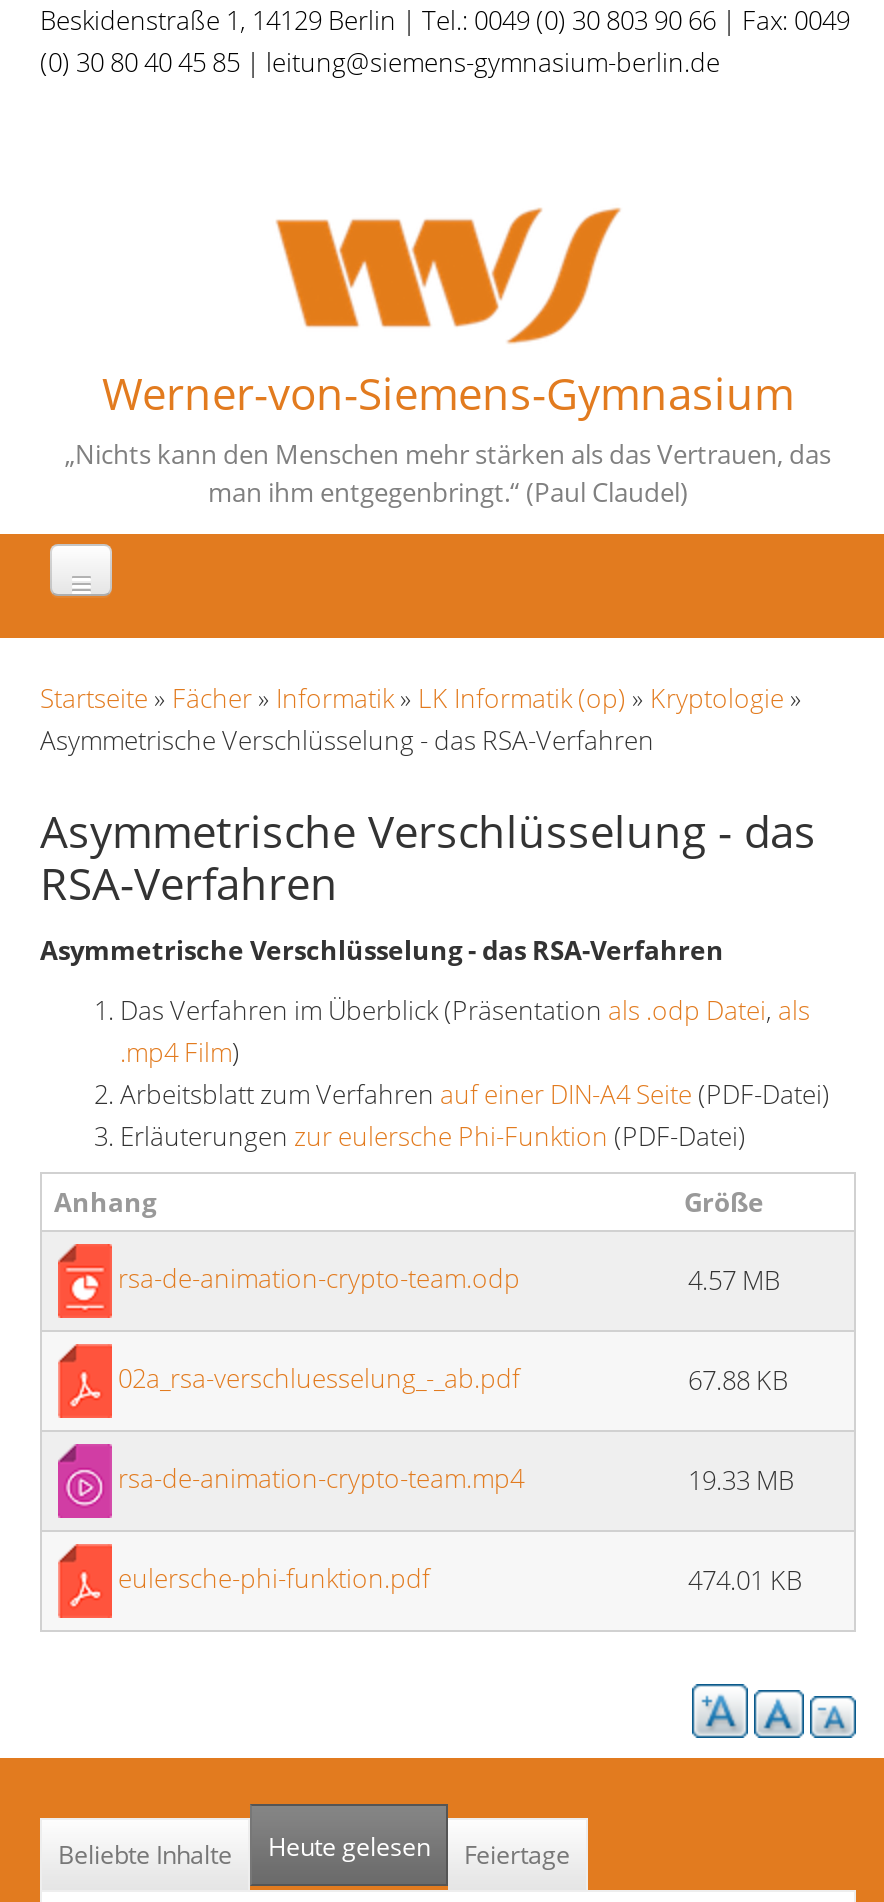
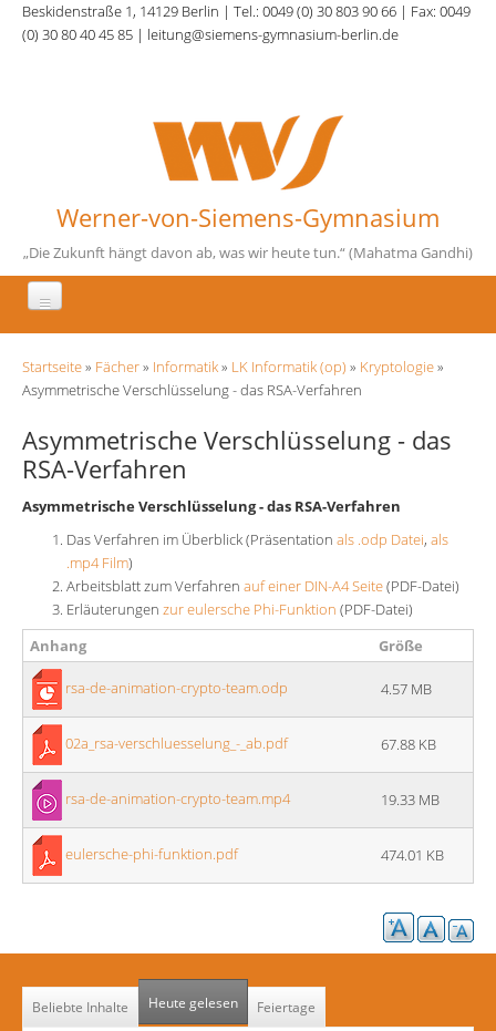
- „Nichts kann den Menschen mehr stärken als das Vertrauen, das
- man ihm entgegenbringt.“ (Paul Claudel)
+ „Die Zukunft hängt davon ab, was wir heute tun.“ (Mahatma Gandhi)
